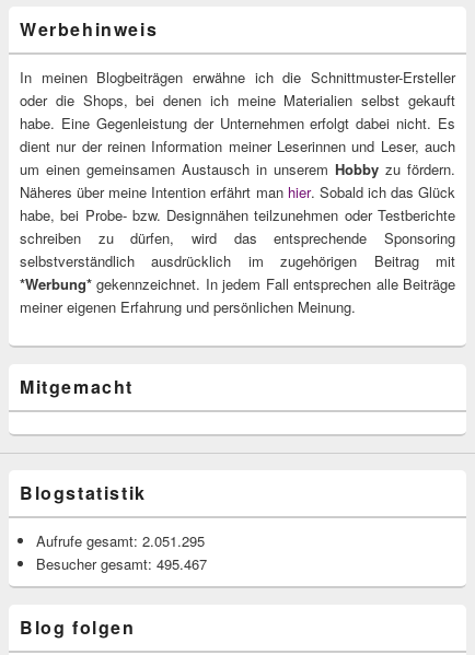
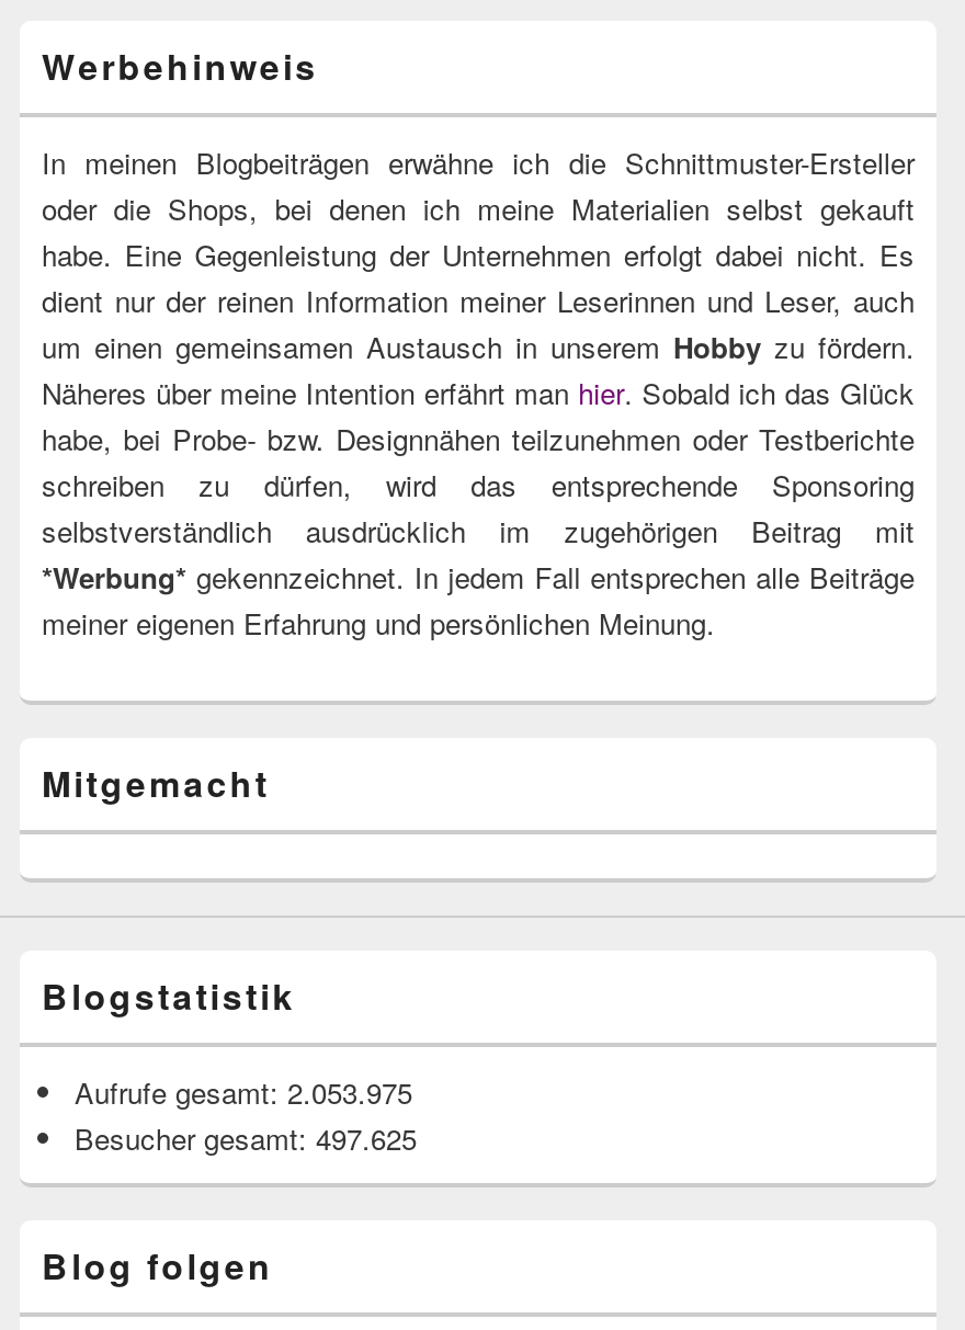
- Aufrufe gesamt: 2.051.295
+ Aufrufe gesamt: 2.053.975

- Besucher gesamt: 495.467
+ Besucher gesamt: 497.625
